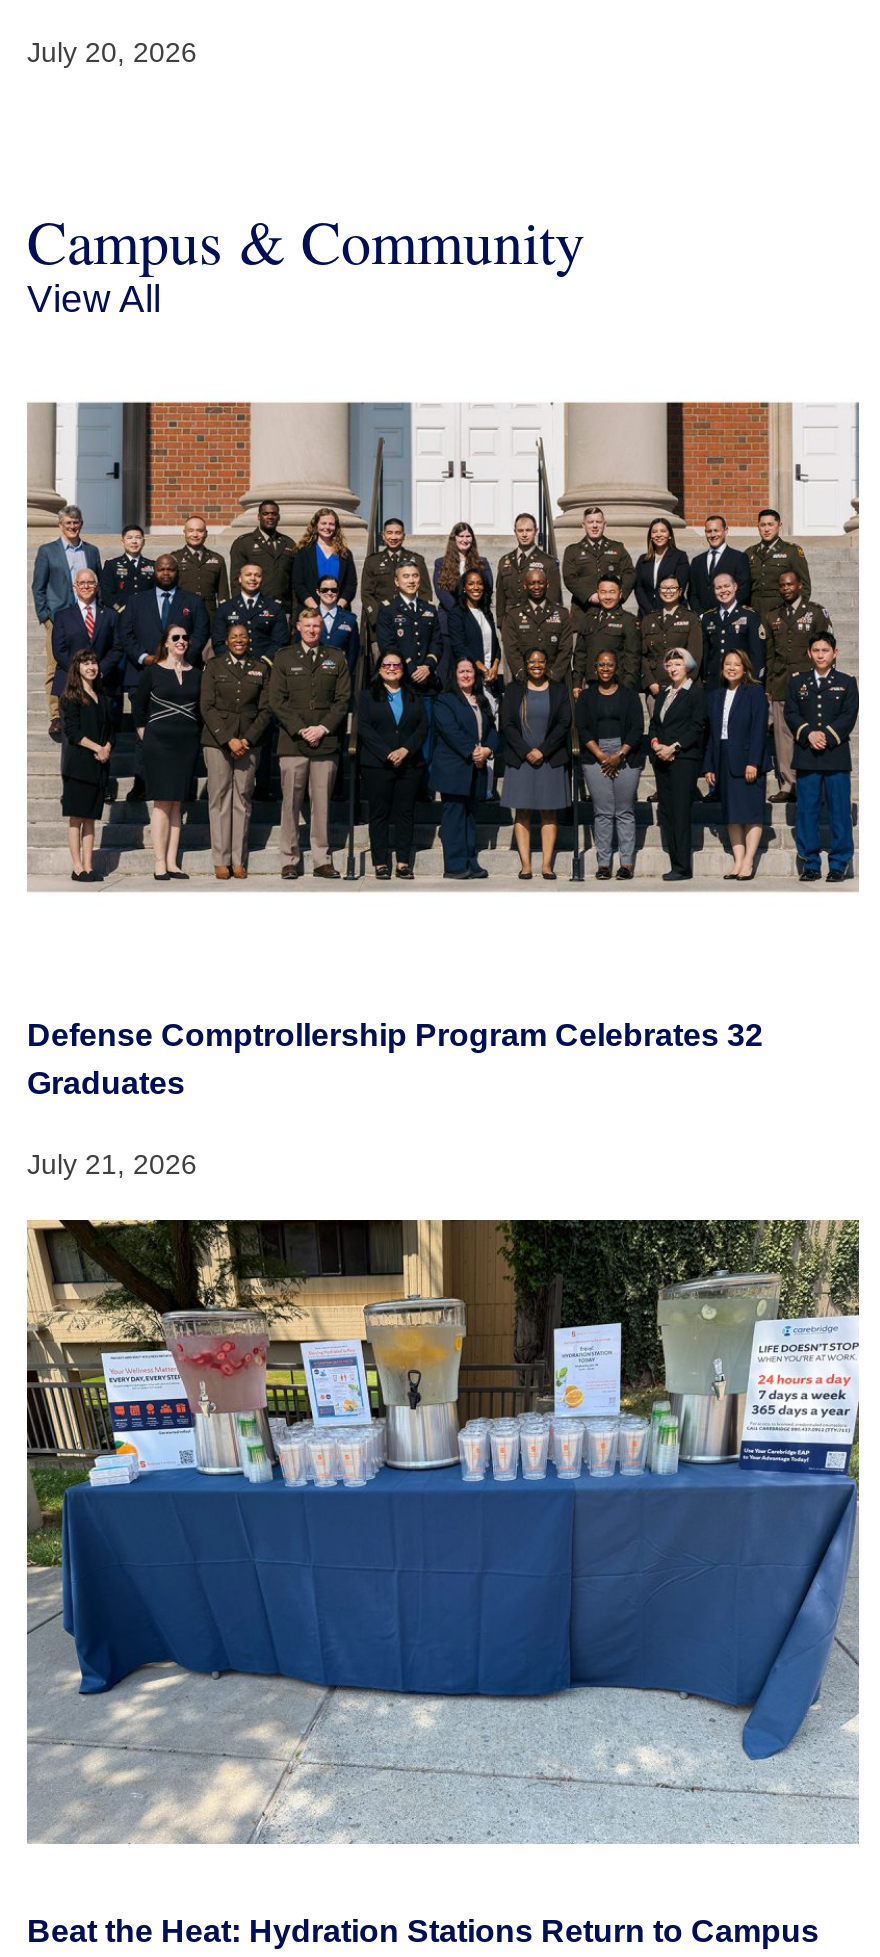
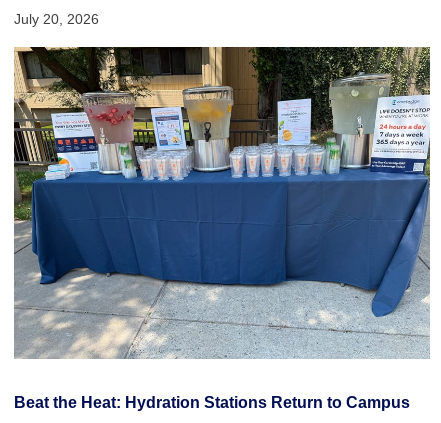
- Campus & Community
- View All

- [image]

- Defense Comptrollership Program Celebrates 32
- Graduates
- July 21, 2026
